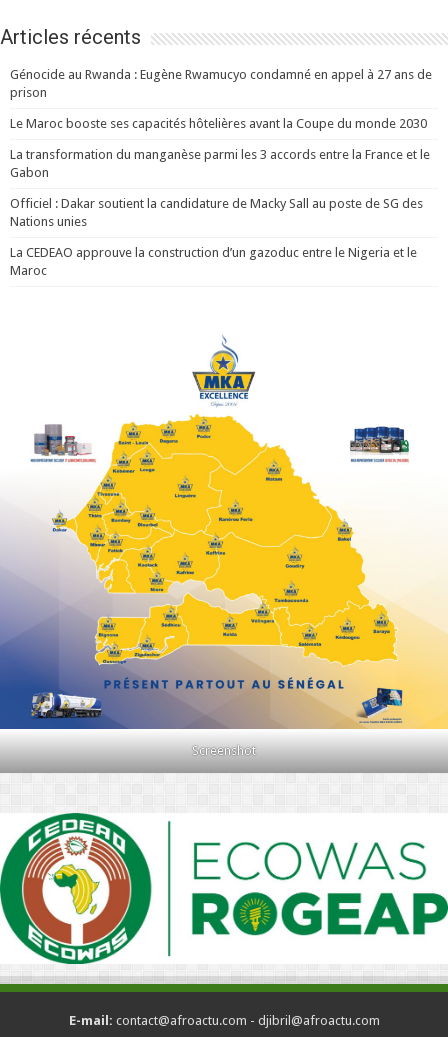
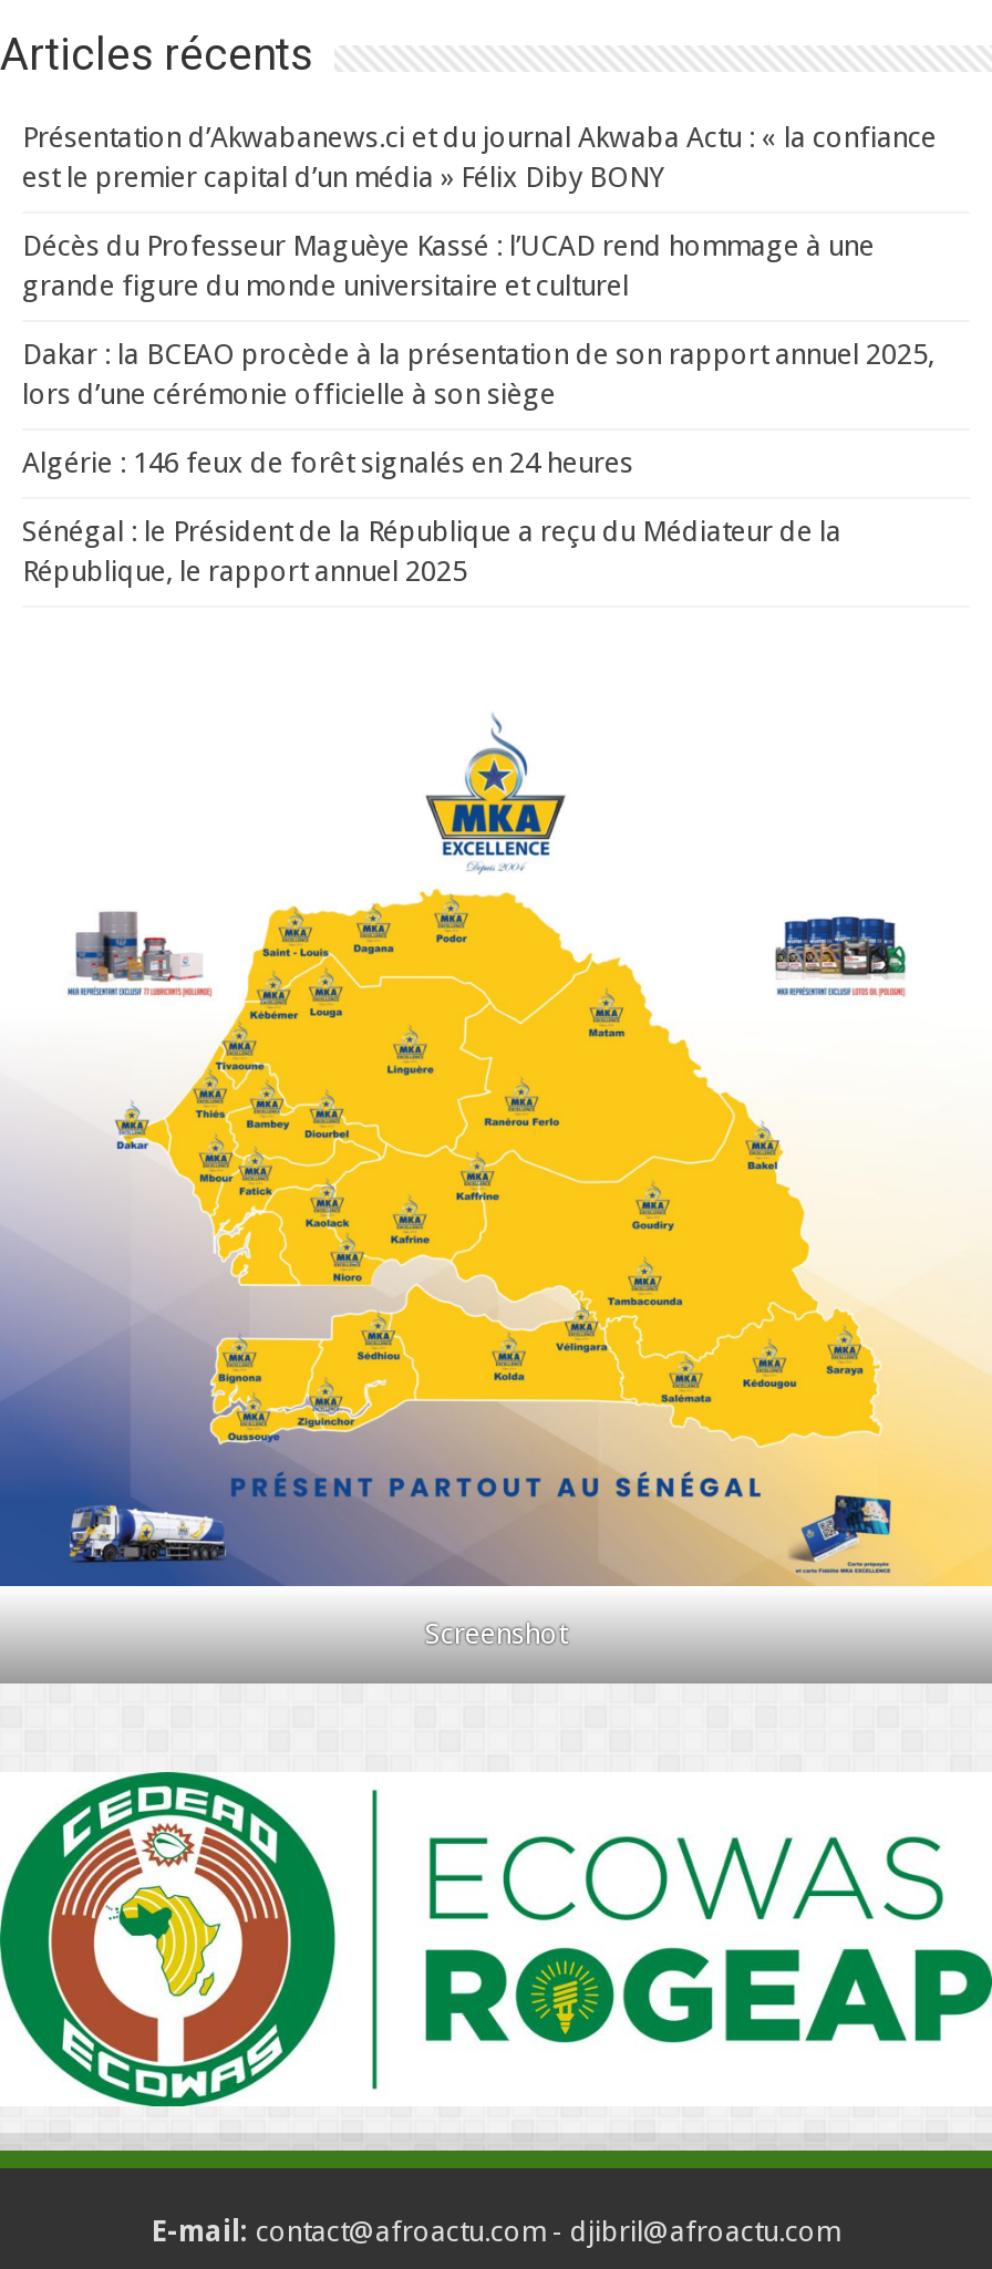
- Génocide au Rwanda : Eugène Rwamucyo condamné en appel à 27 ans de
- prison
+ Présentation d’Akwabanews.ci et du journal Akwaba Actu : « la confiance
+ est le premier capital d’un média » Félix Diby BONY

- Le Maroc booste ses capacités hôtelières avant la Coupe du monde 2030
+ Décès du Professeur Maguèye Kassé : l’UCAD rend hommage à une
+ grande figure du monde universitaire et culturel

- La transformation du manganèse parmi les 3 accords entre la France et le
- Gabon
+ Dakar : la BCEAO procède à la présentation de son rapport annuel 2025,
+ lors d’une cérémonie officielle à son siège

- Officiel : Dakar soutient la candidature de Macky Sall au poste de SG des
- Nations unies
+ Algérie : 146 feux de forêt signalés en 24 heures

- La CEDEAO approuve la construction d’un gazoduc entre le Nigeria et le
- Maroc
+ Sénégal : le Président de la République a reçu du Médiateur de la
+ République, le rapport annuel 2025
